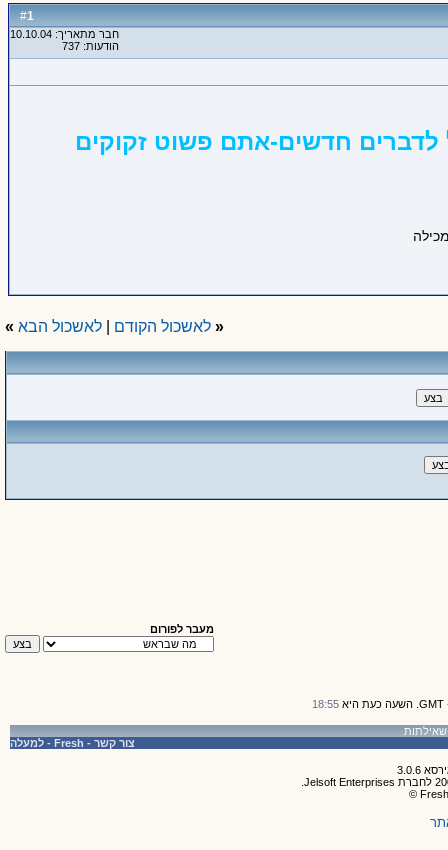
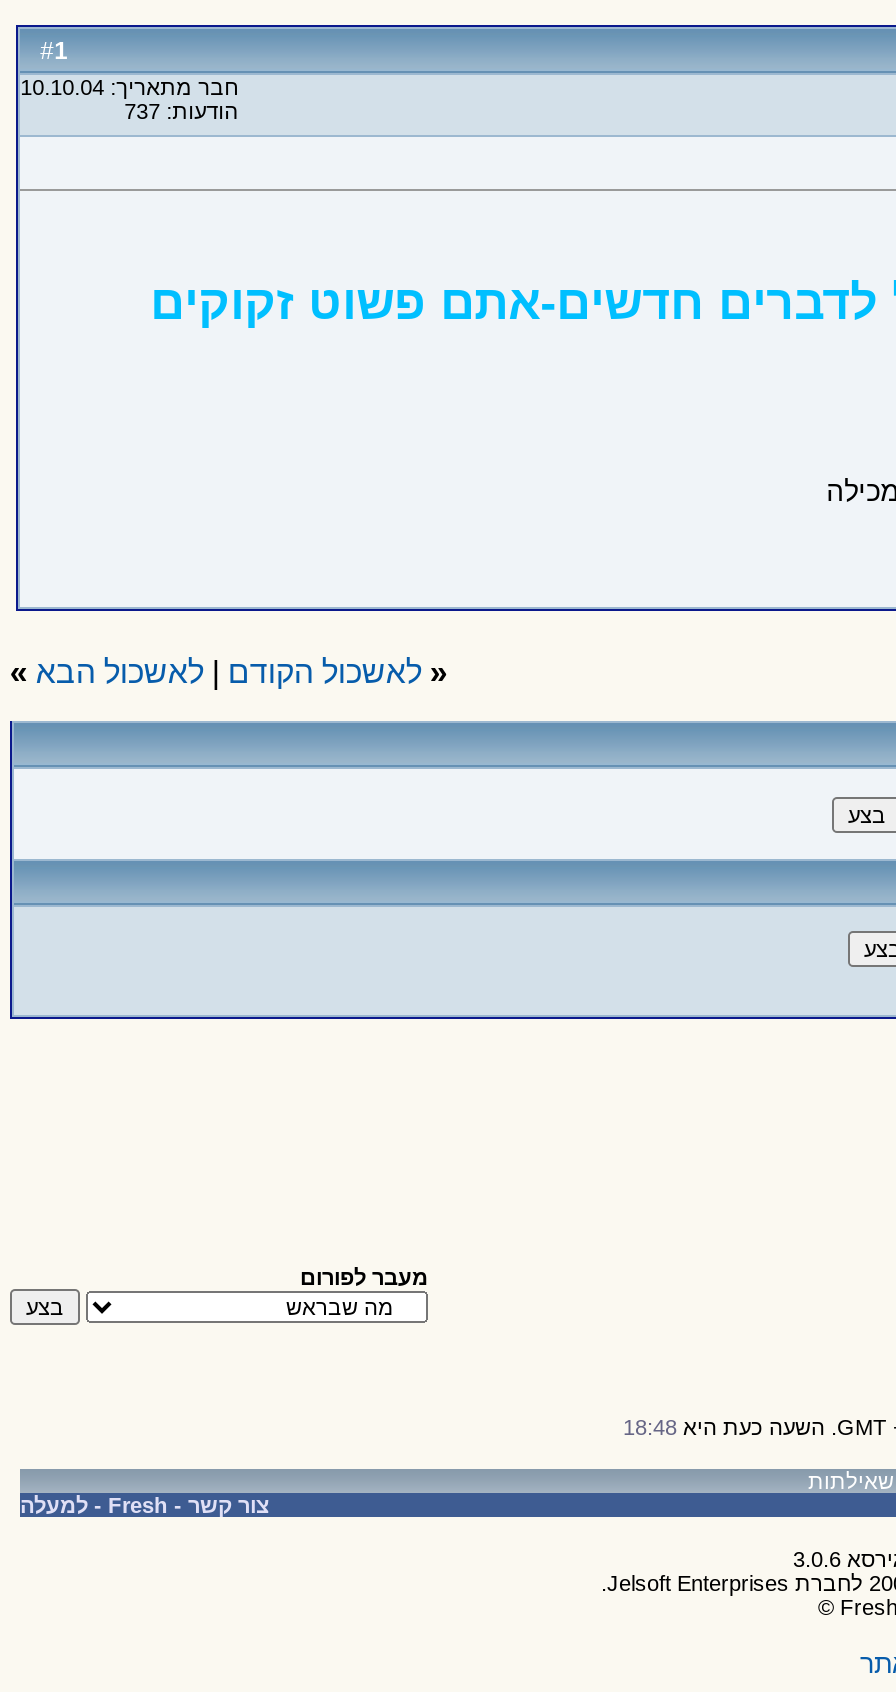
- 18:55
+ 18:48
